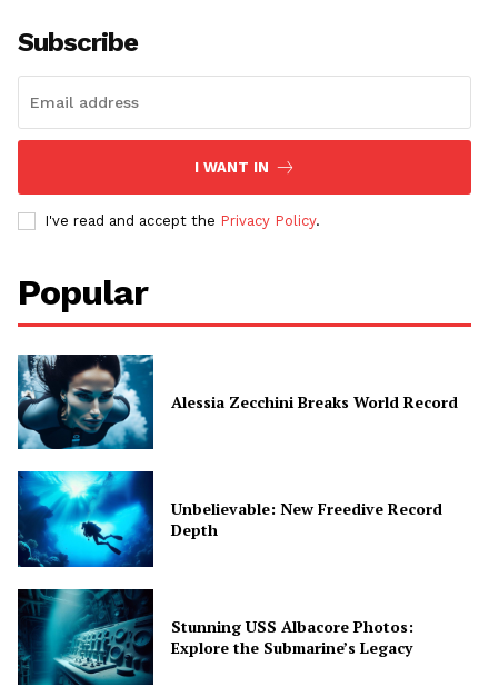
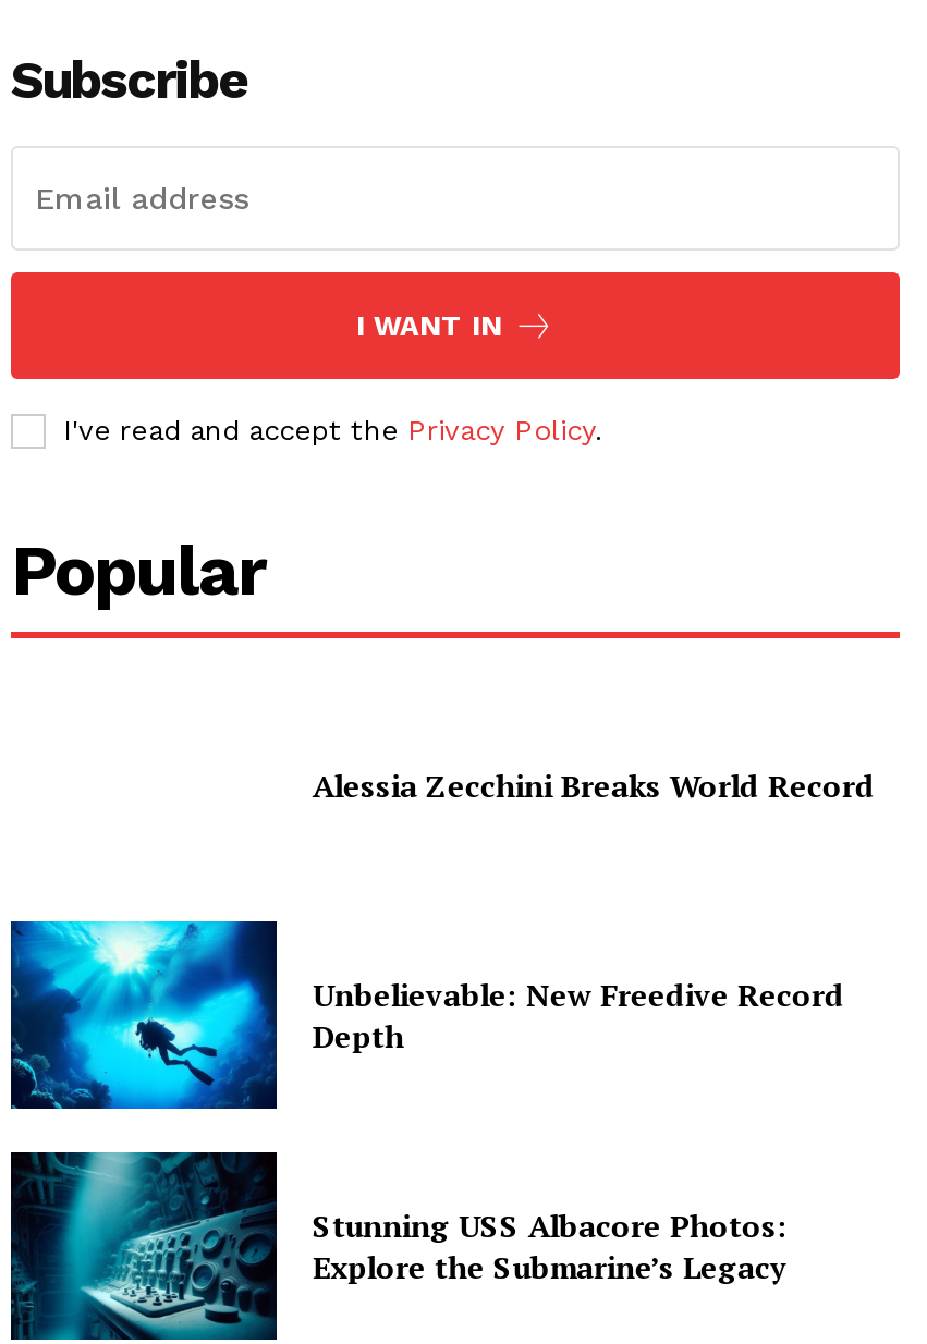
- [image]
